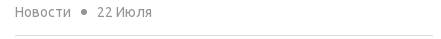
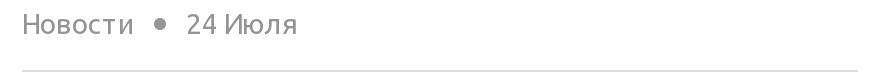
- Новости 22 Июля
+ Новости 24 Июля
